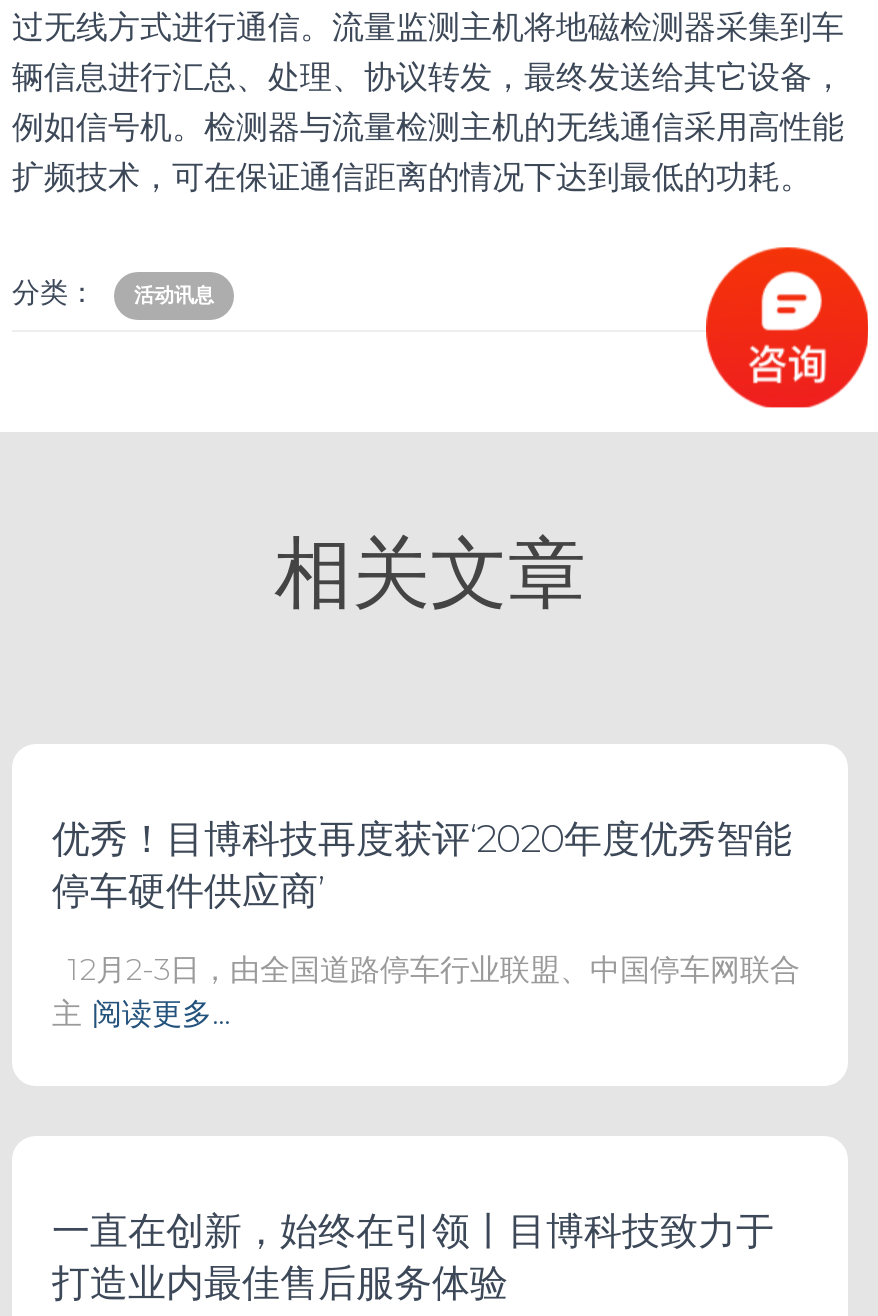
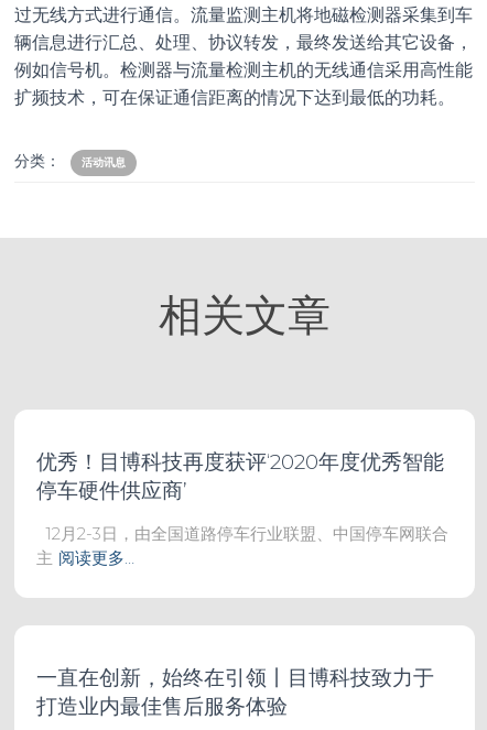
- [image]
